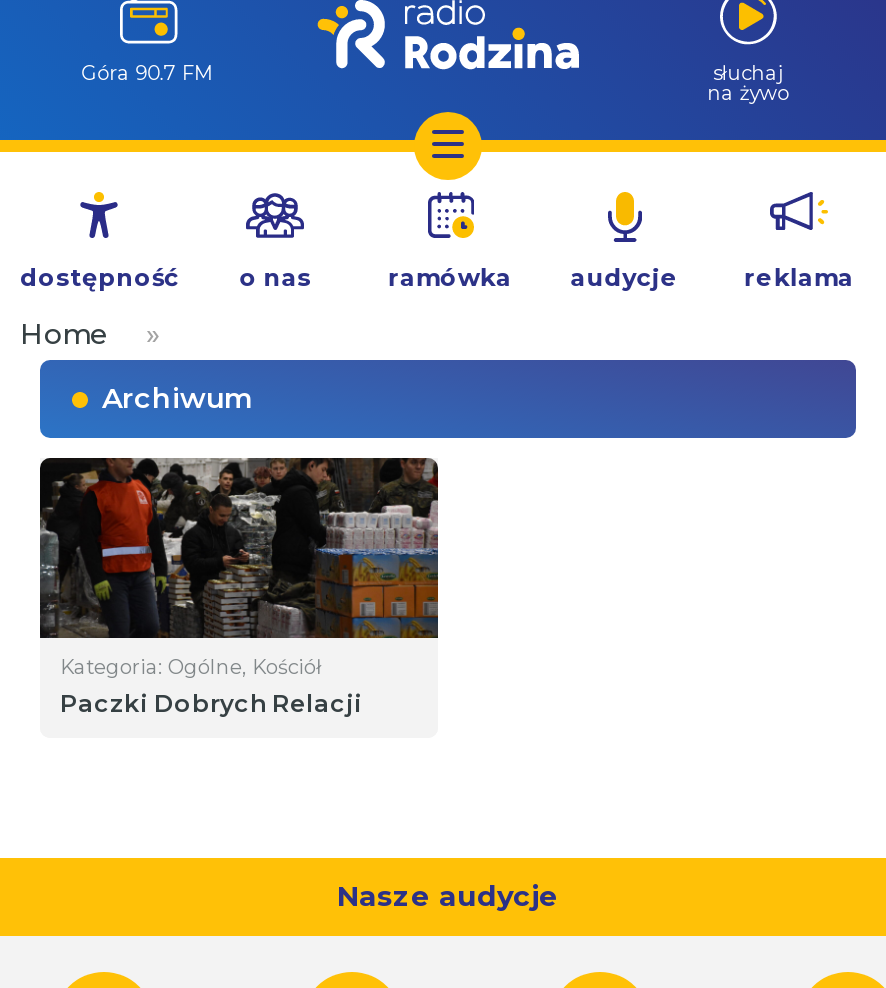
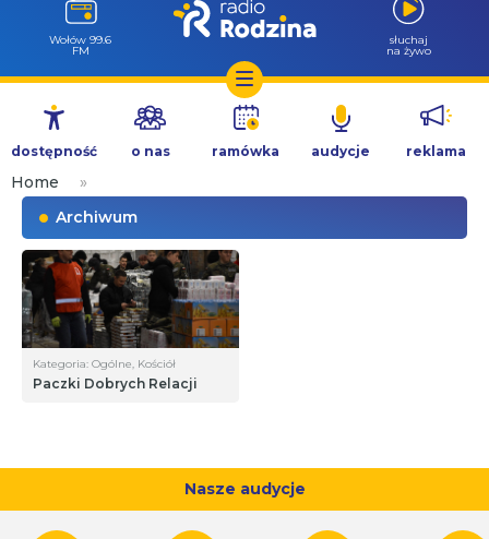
- Góra 90.7 FM
+ Wołów 99.6
+ FM
